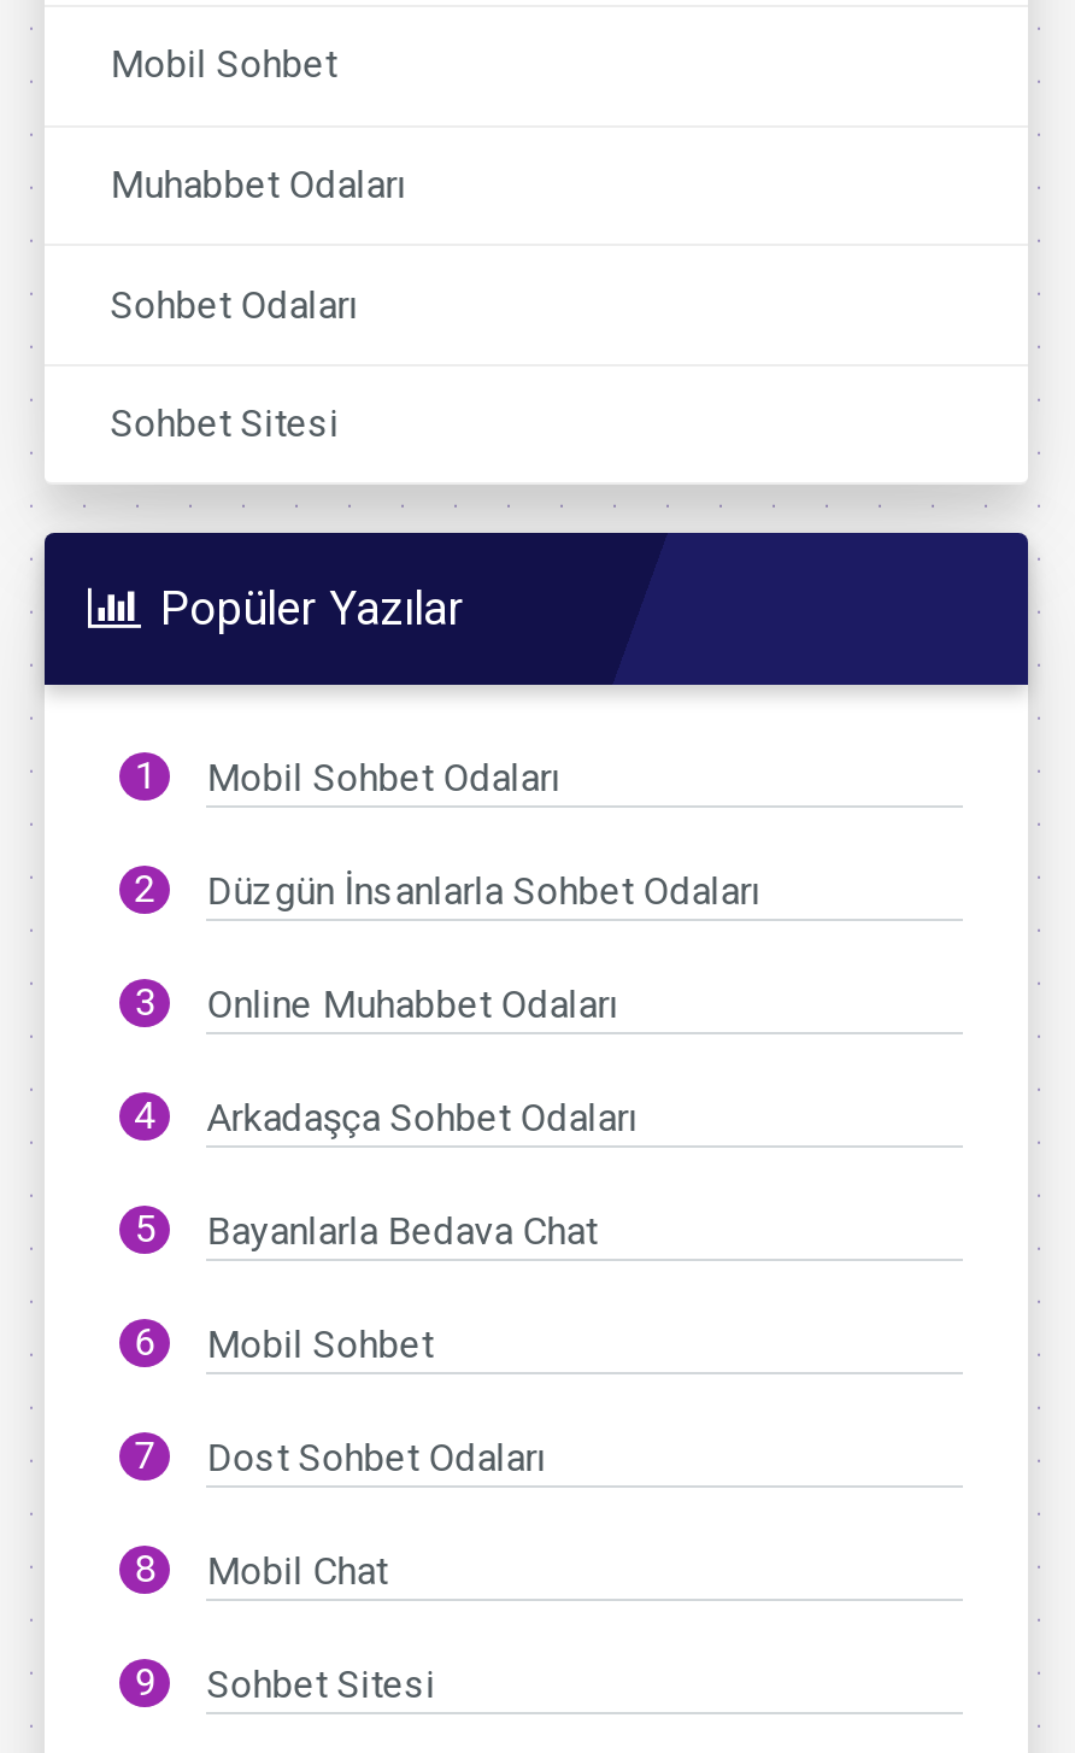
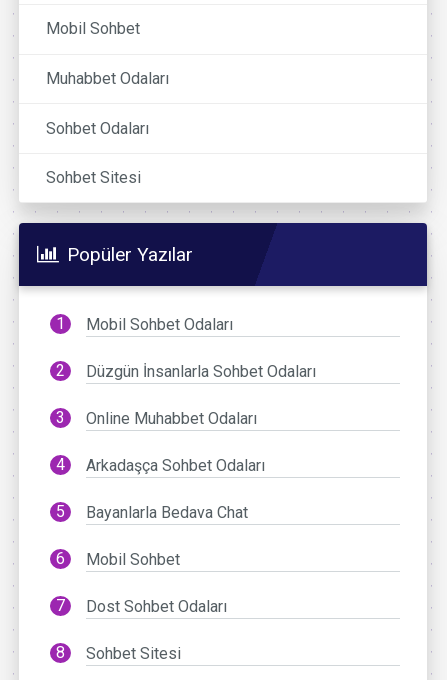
- Mobil Chat
